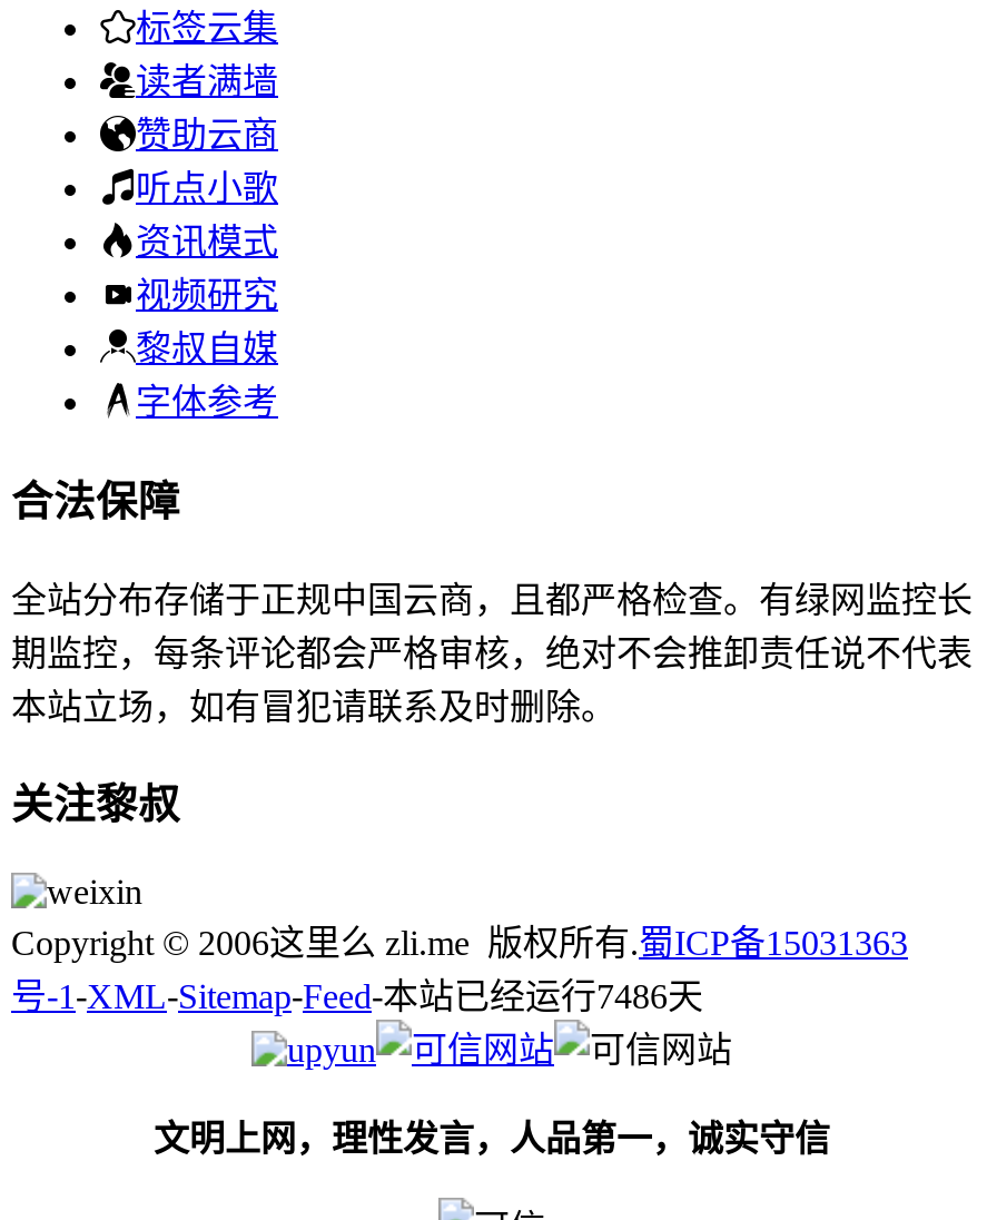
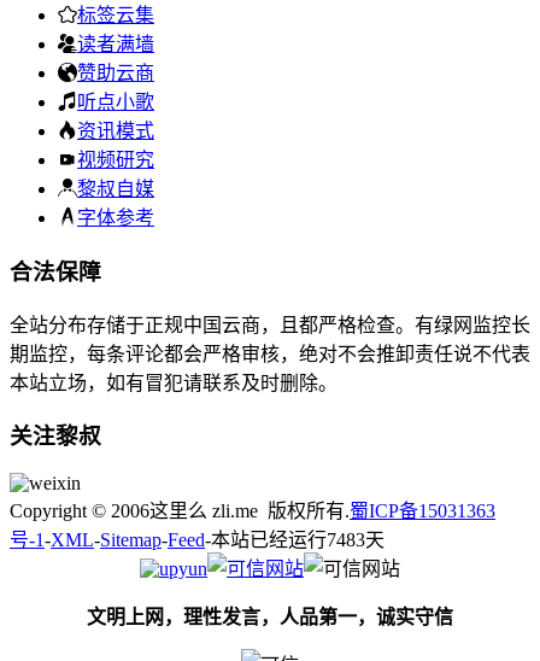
- 号-1 -XML-Sitemap-Feed-本站已经运行7486天
+ 号-1 -XML-Sitemap-Feed-本站已经运行7483天
